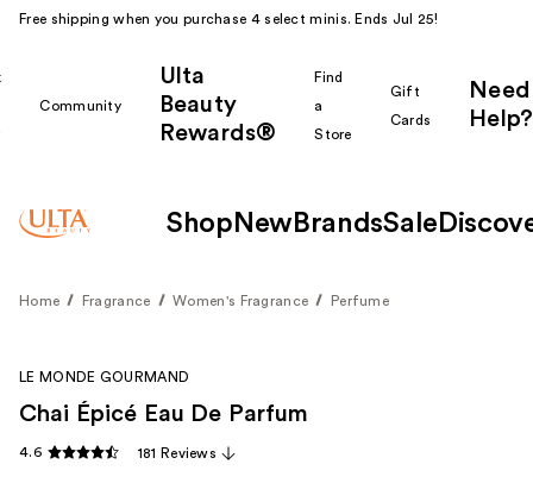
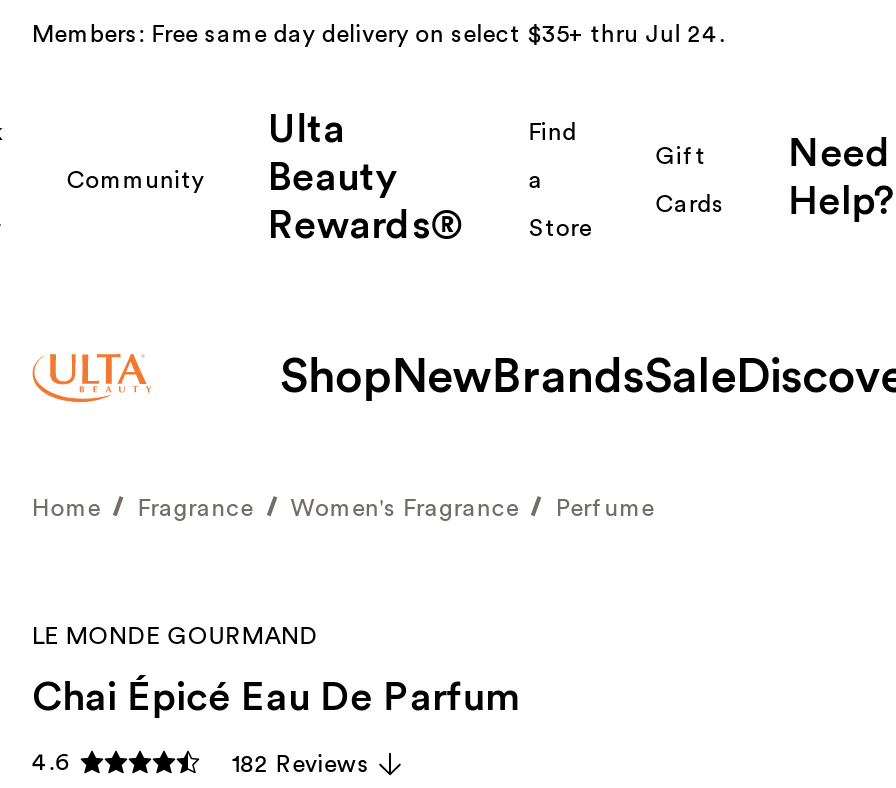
- Free shipping when you purchase 4 select minis. Ends Jul 25!
+ Members: Free same day delivery on select $35+ thru Jul 24.

- 181 Reviews
+ 182 Reviews
